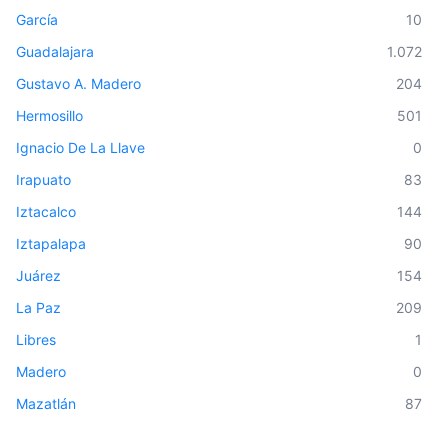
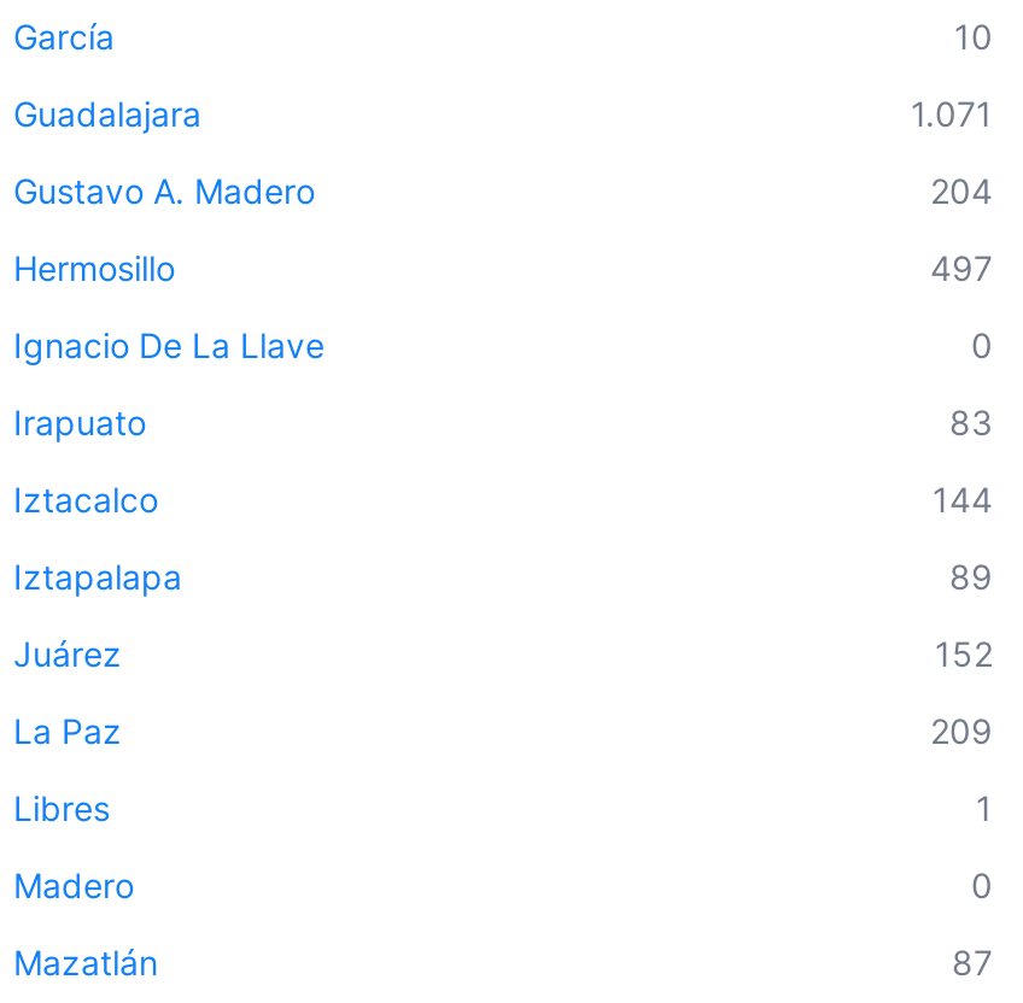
- 1.072
+ 1.071

- 501
+ 497

- 90
+ 89

- 154
+ 152
